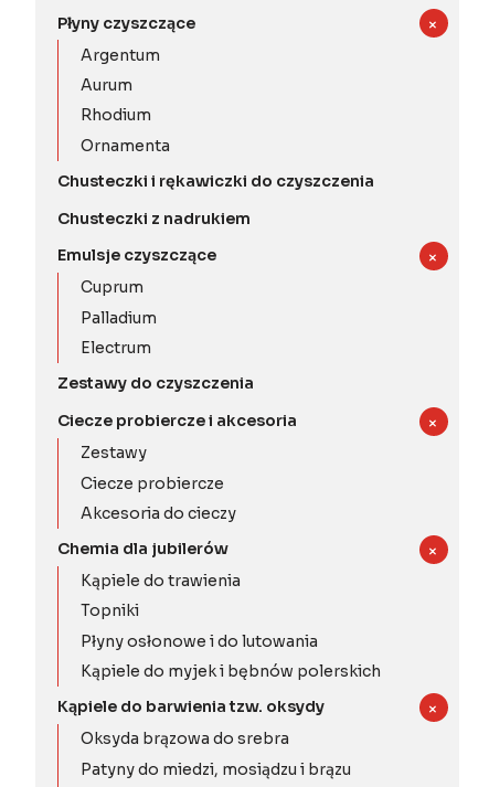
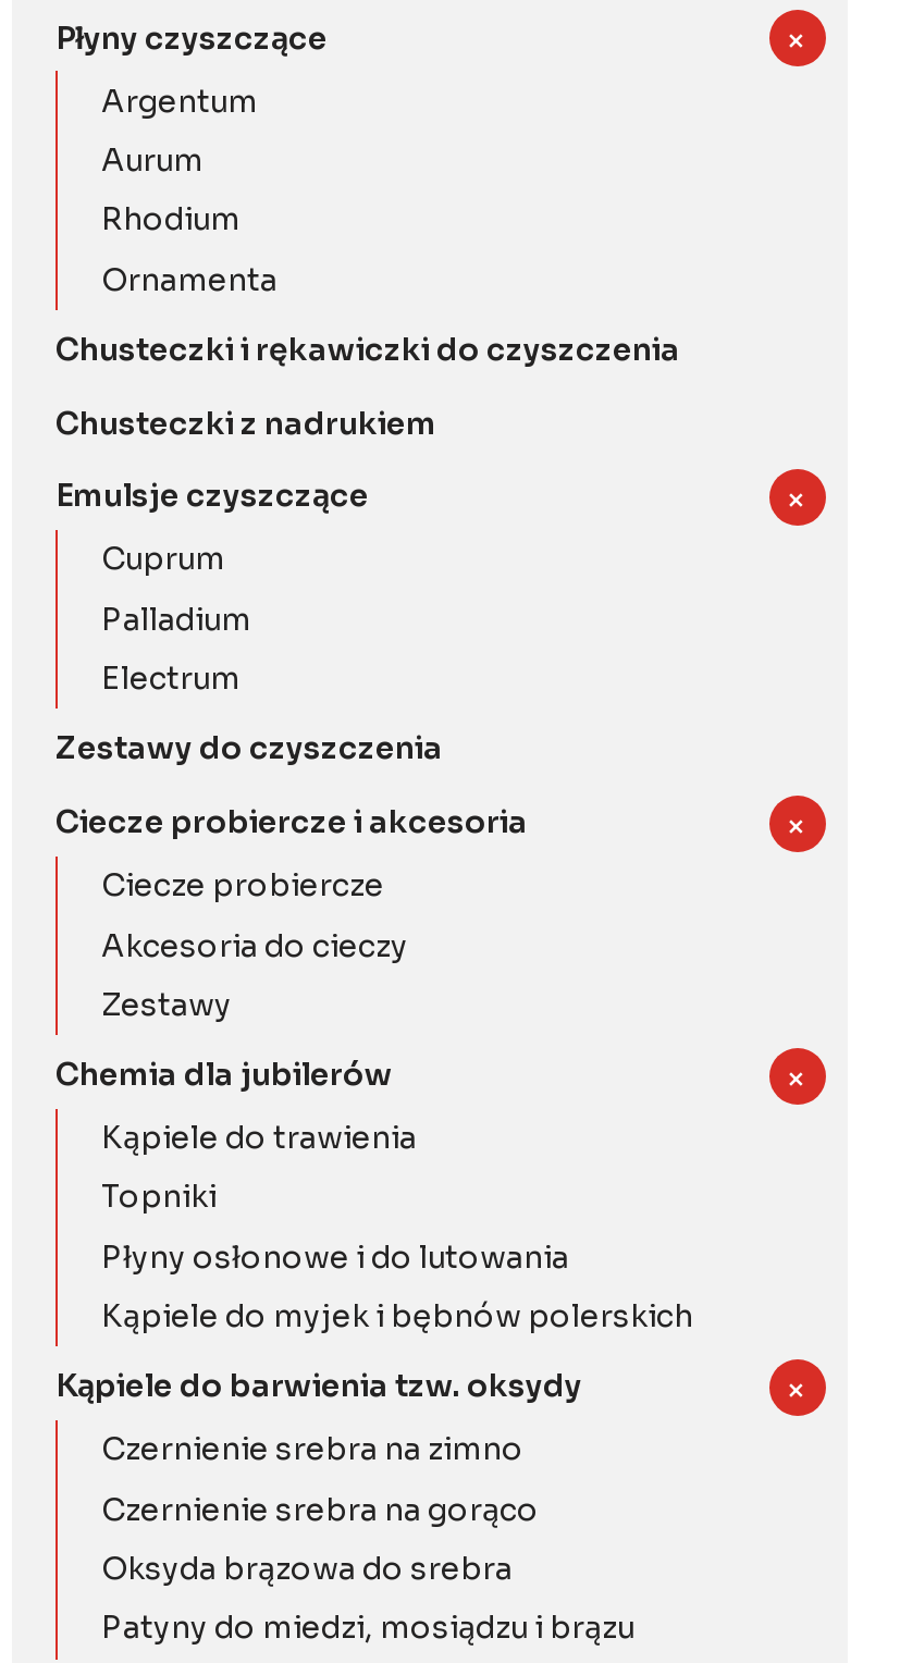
moved down: Zestawy

moved up: Ciecze probiercze | Akcesoria do cieczy

+ Czernienie srebra na zimno
+ Czernienie srebra na gorąco
